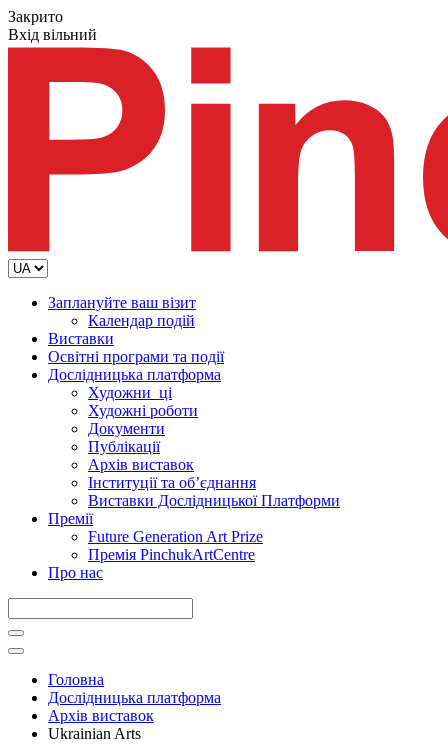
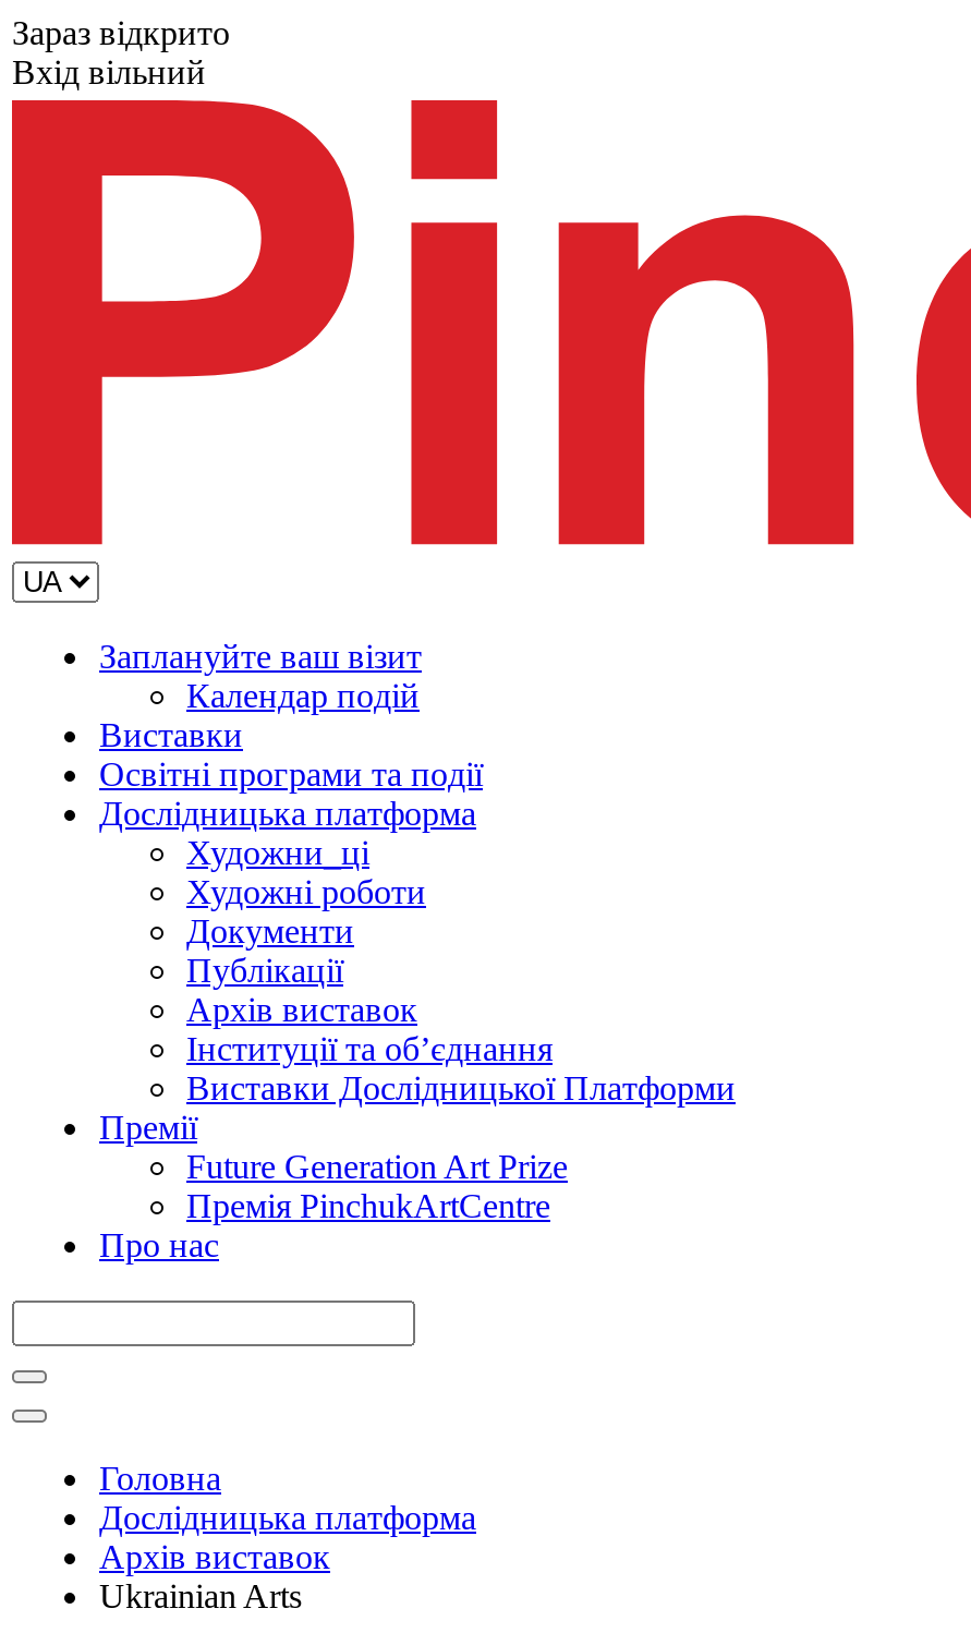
- Закрито
+ Зараз відкрито
